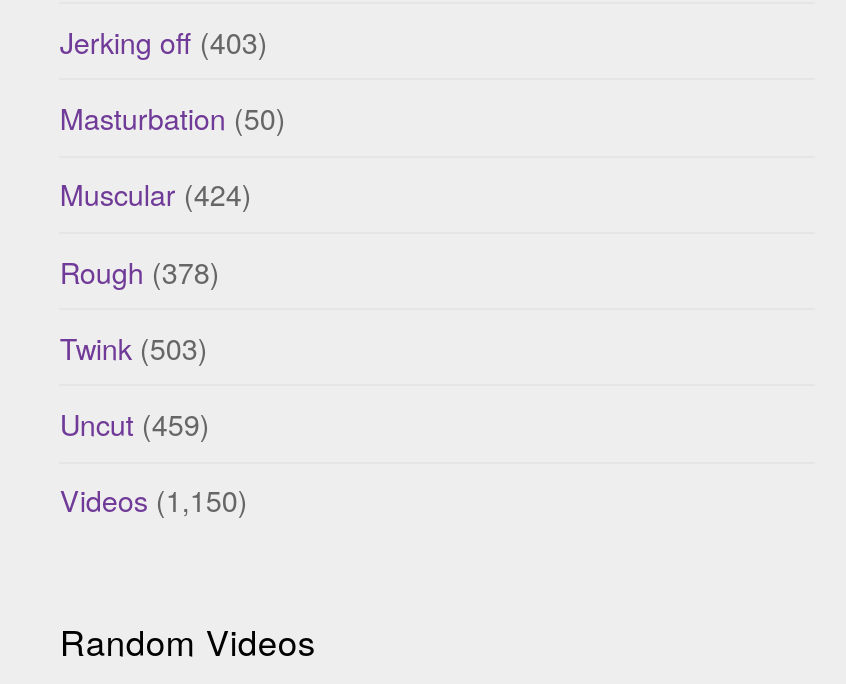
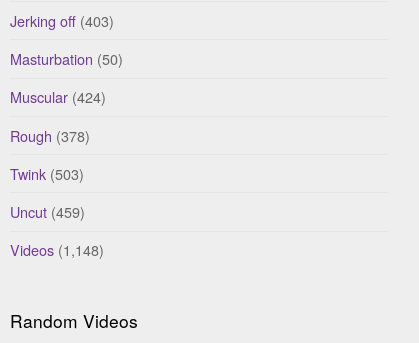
- Videos (1,150)
+ Videos (1,148)
